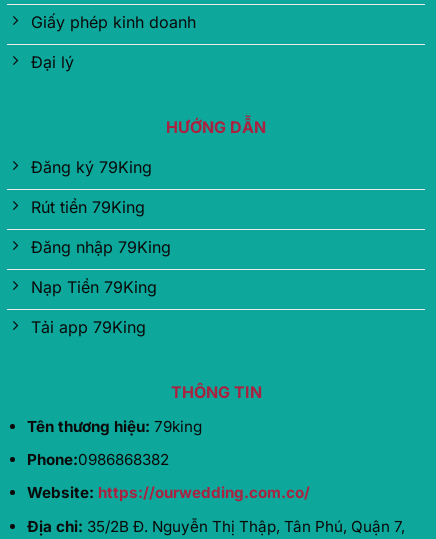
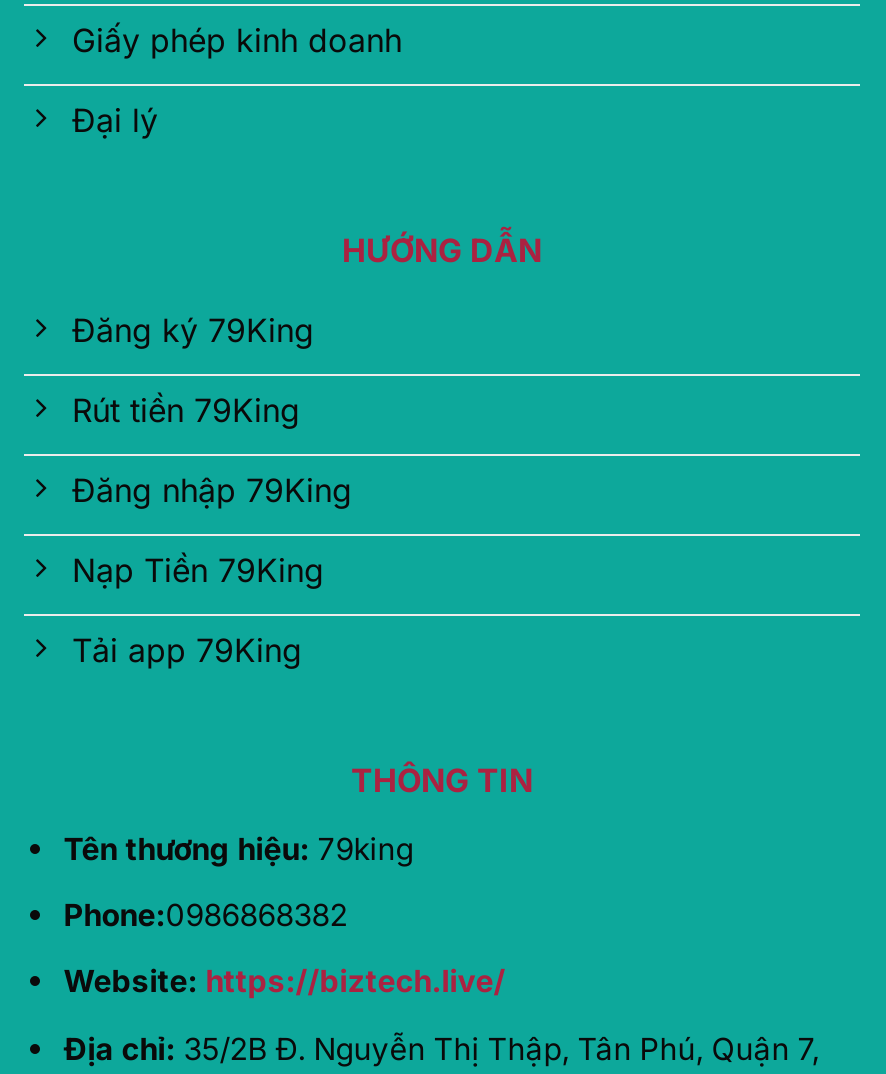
- Website: https://ourwedding.com.co/
+ Website: https://biztech.live/
